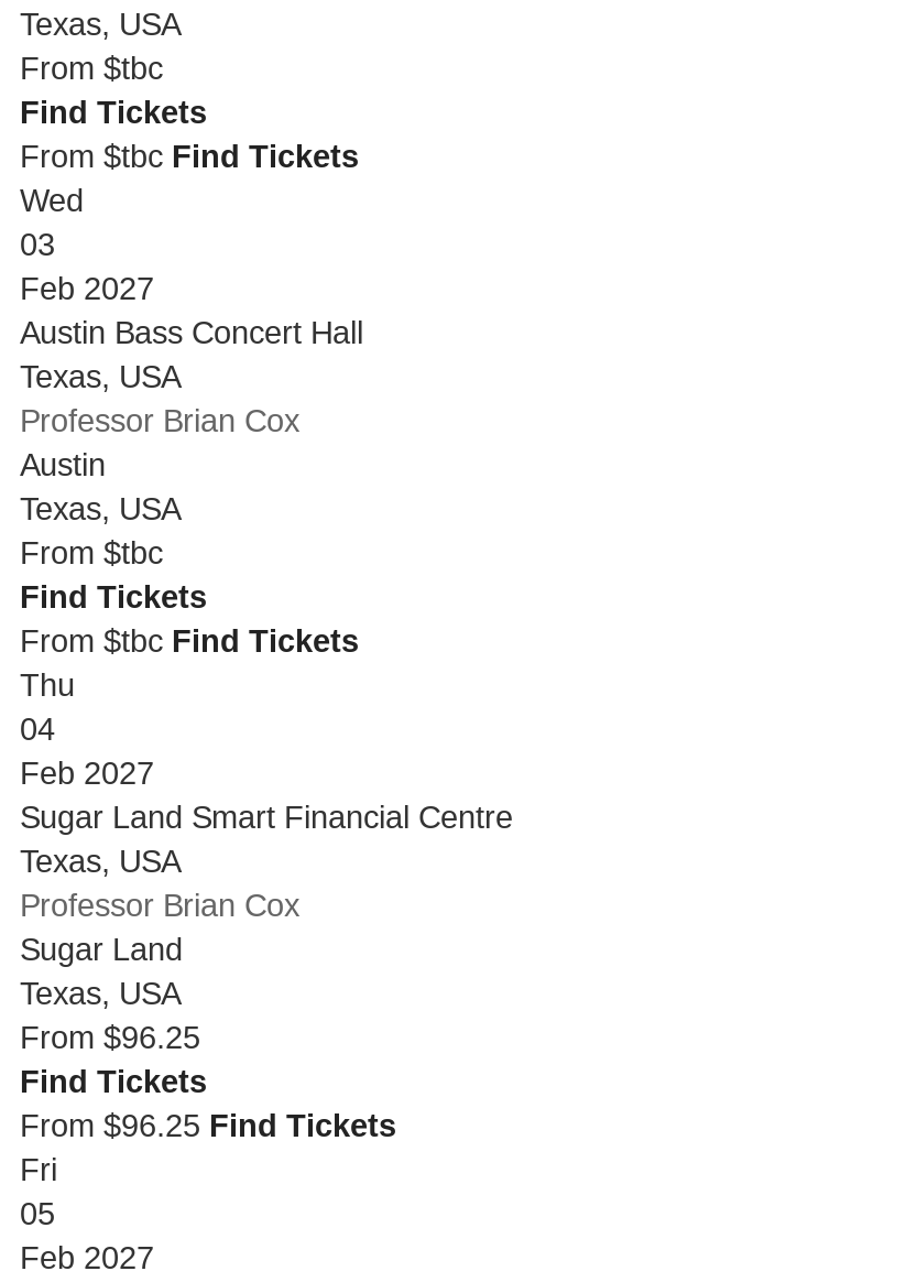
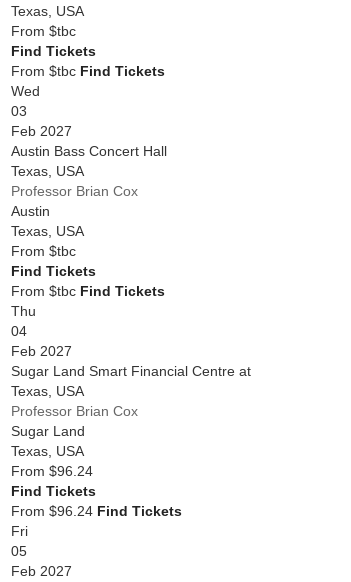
- Sugar Land Smart Financial Centre
+ Sugar Land Smart Financial Centre at

- From $96.25
+ From $96.24

- From $96.25 Find Tickets
+ From $96.24 Find Tickets
